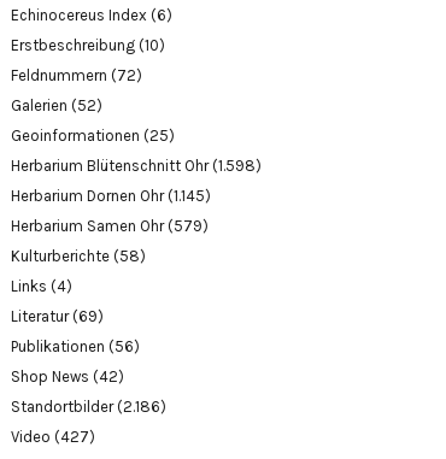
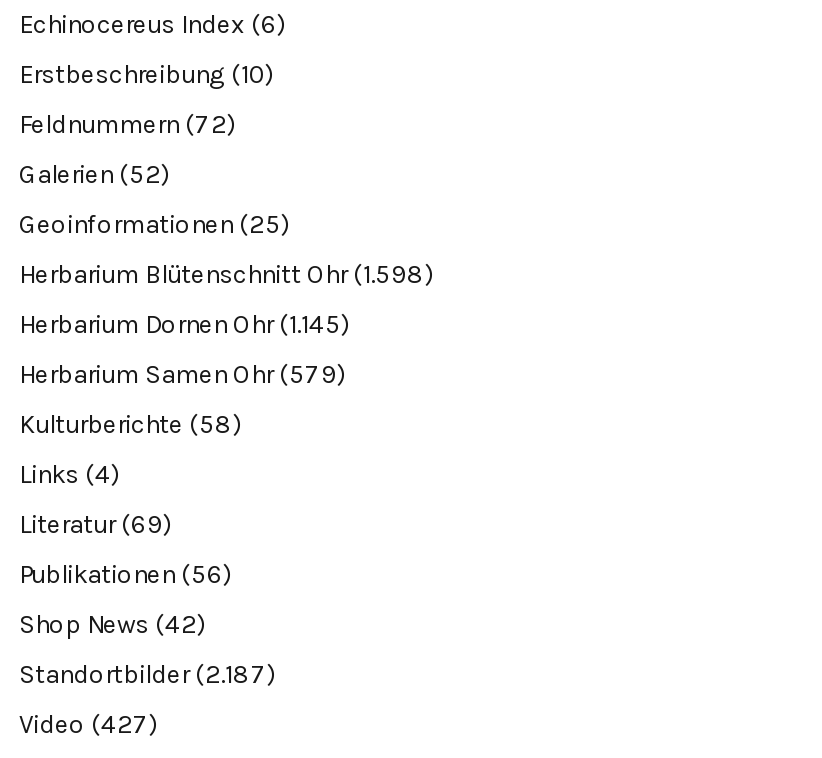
- Standortbilder (2.186)
+ Standortbilder (2.187)
